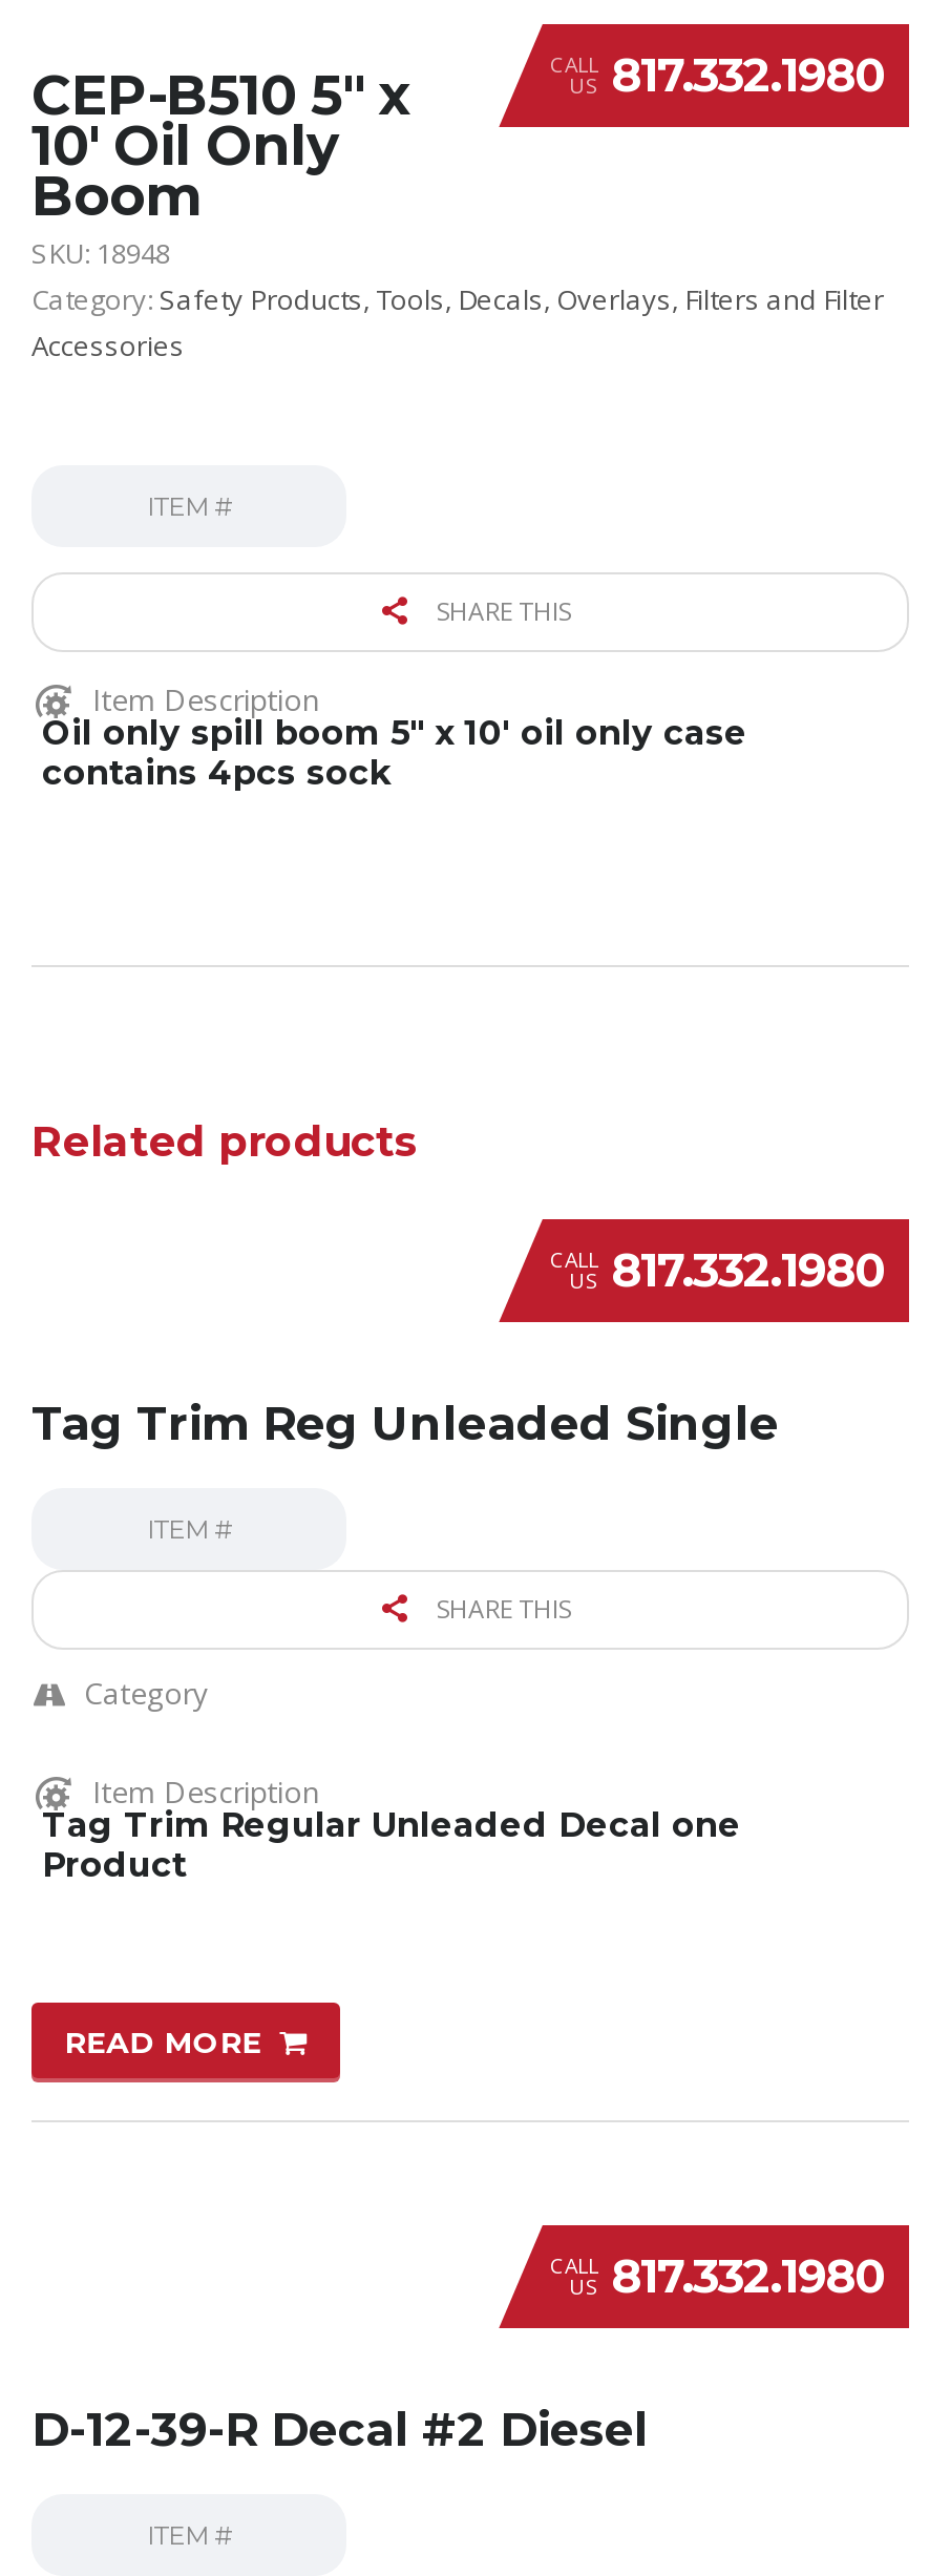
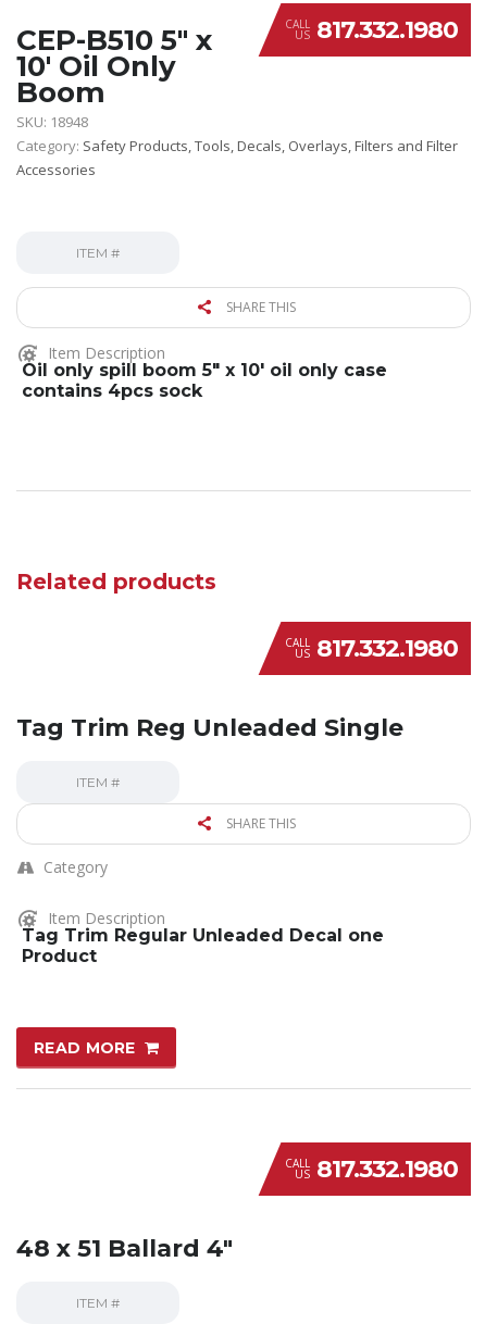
- D-12-39-R Decal #2 Diesel
+ 48 x 51 Ballard 4″
